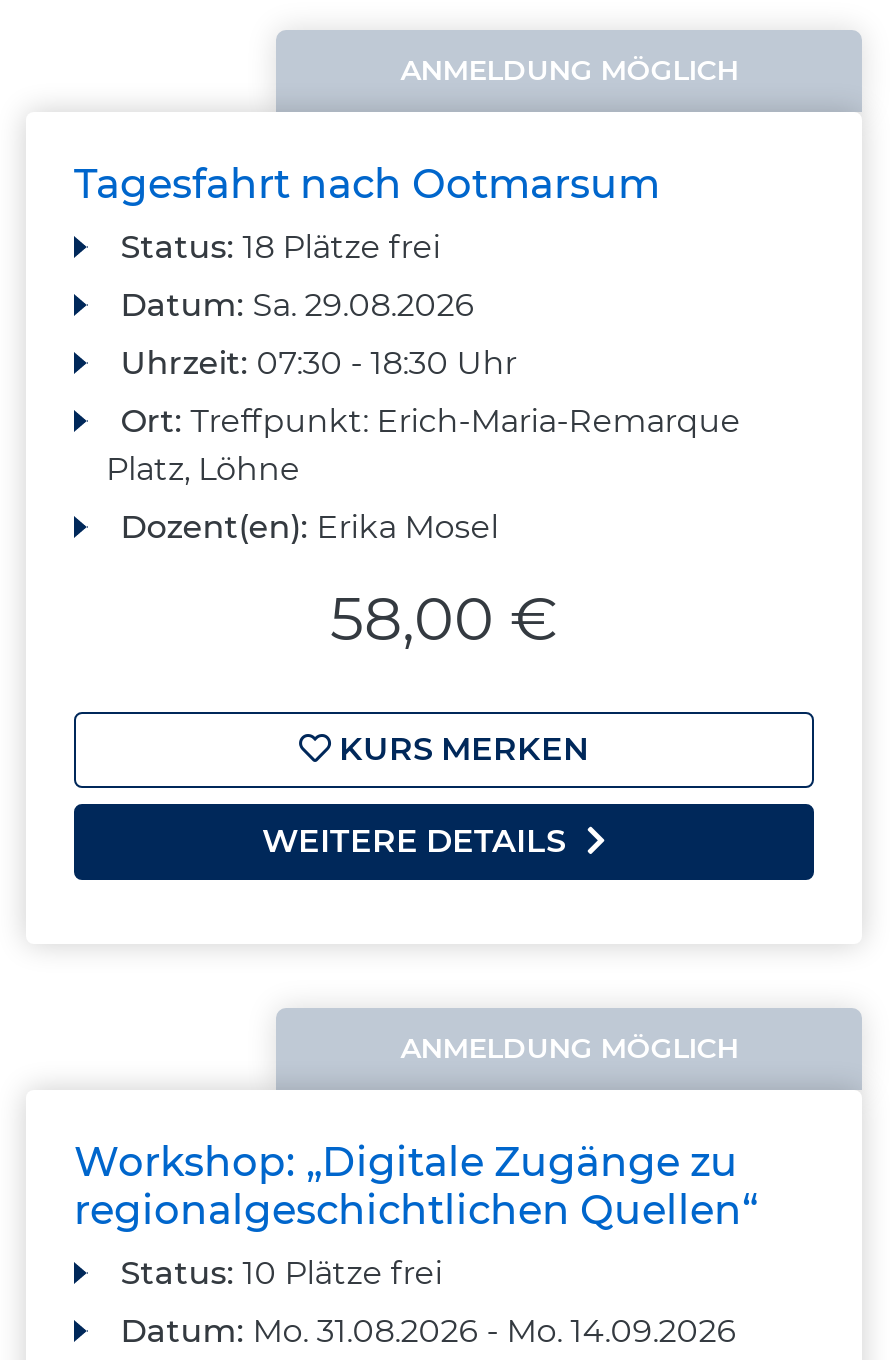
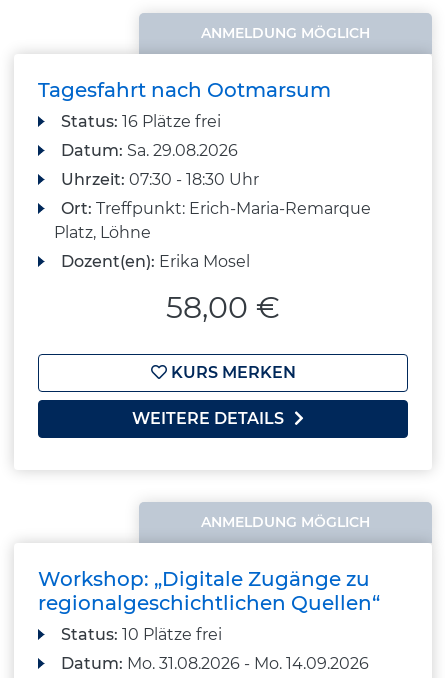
- Status: 18 Plätze frei
+ Status: 16 Plätze frei
